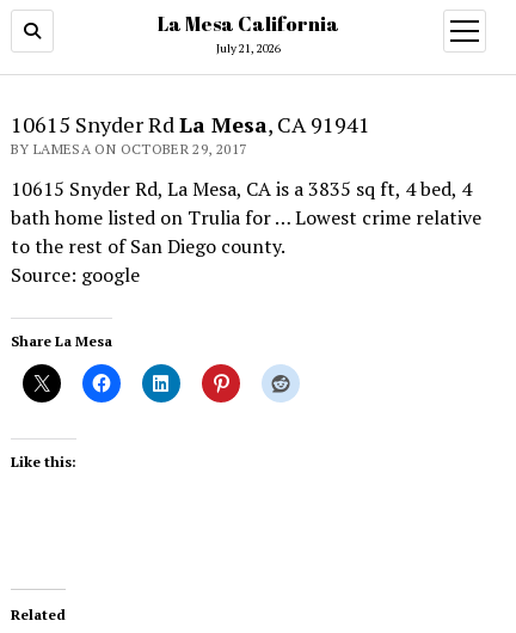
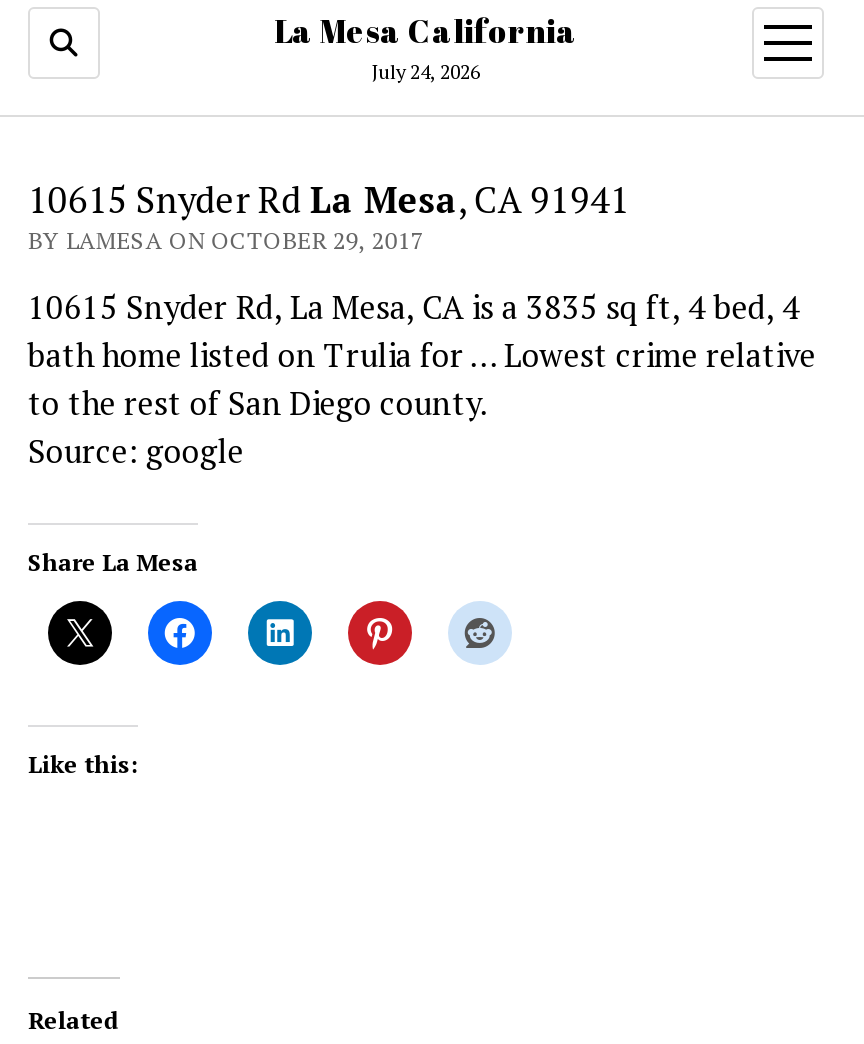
- July 21, 2026
+ July 24, 2026
